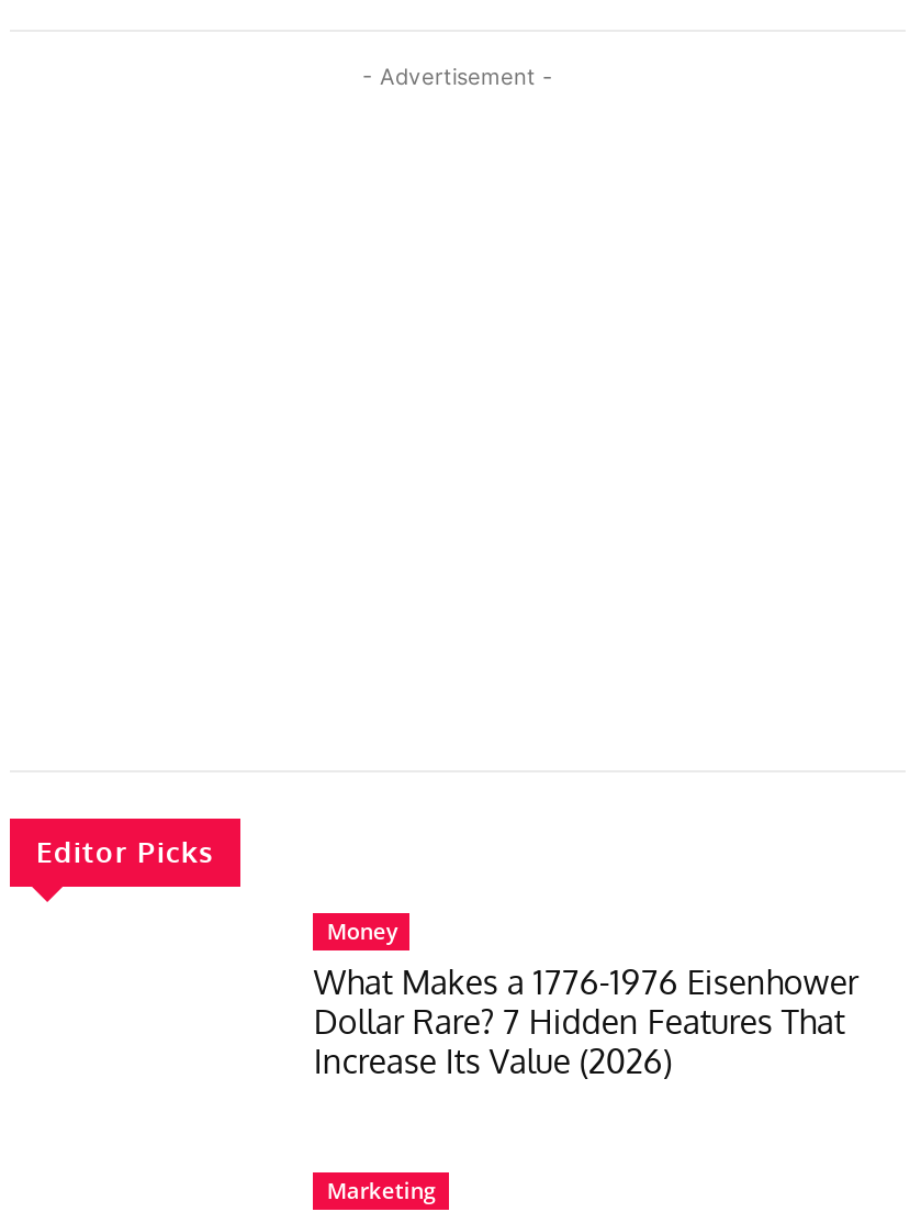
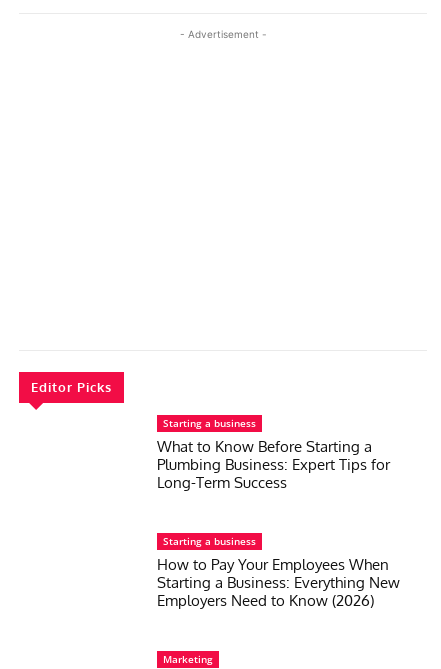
- Money
- What Makes a 1776-1976 Eisenhower
- Dollar Rare? 7 Hidden Features That
- Increase Its Value (2026)
+ Starting a business
+ What to Know Before Starting a
+ Plumbing Business: Expert Tips for
+ Long-Term Success
+ Starting a business
+ How to Pay Your Employees When
+ Starting a Business: Everything New
+ Employers Need to Know (2026)
